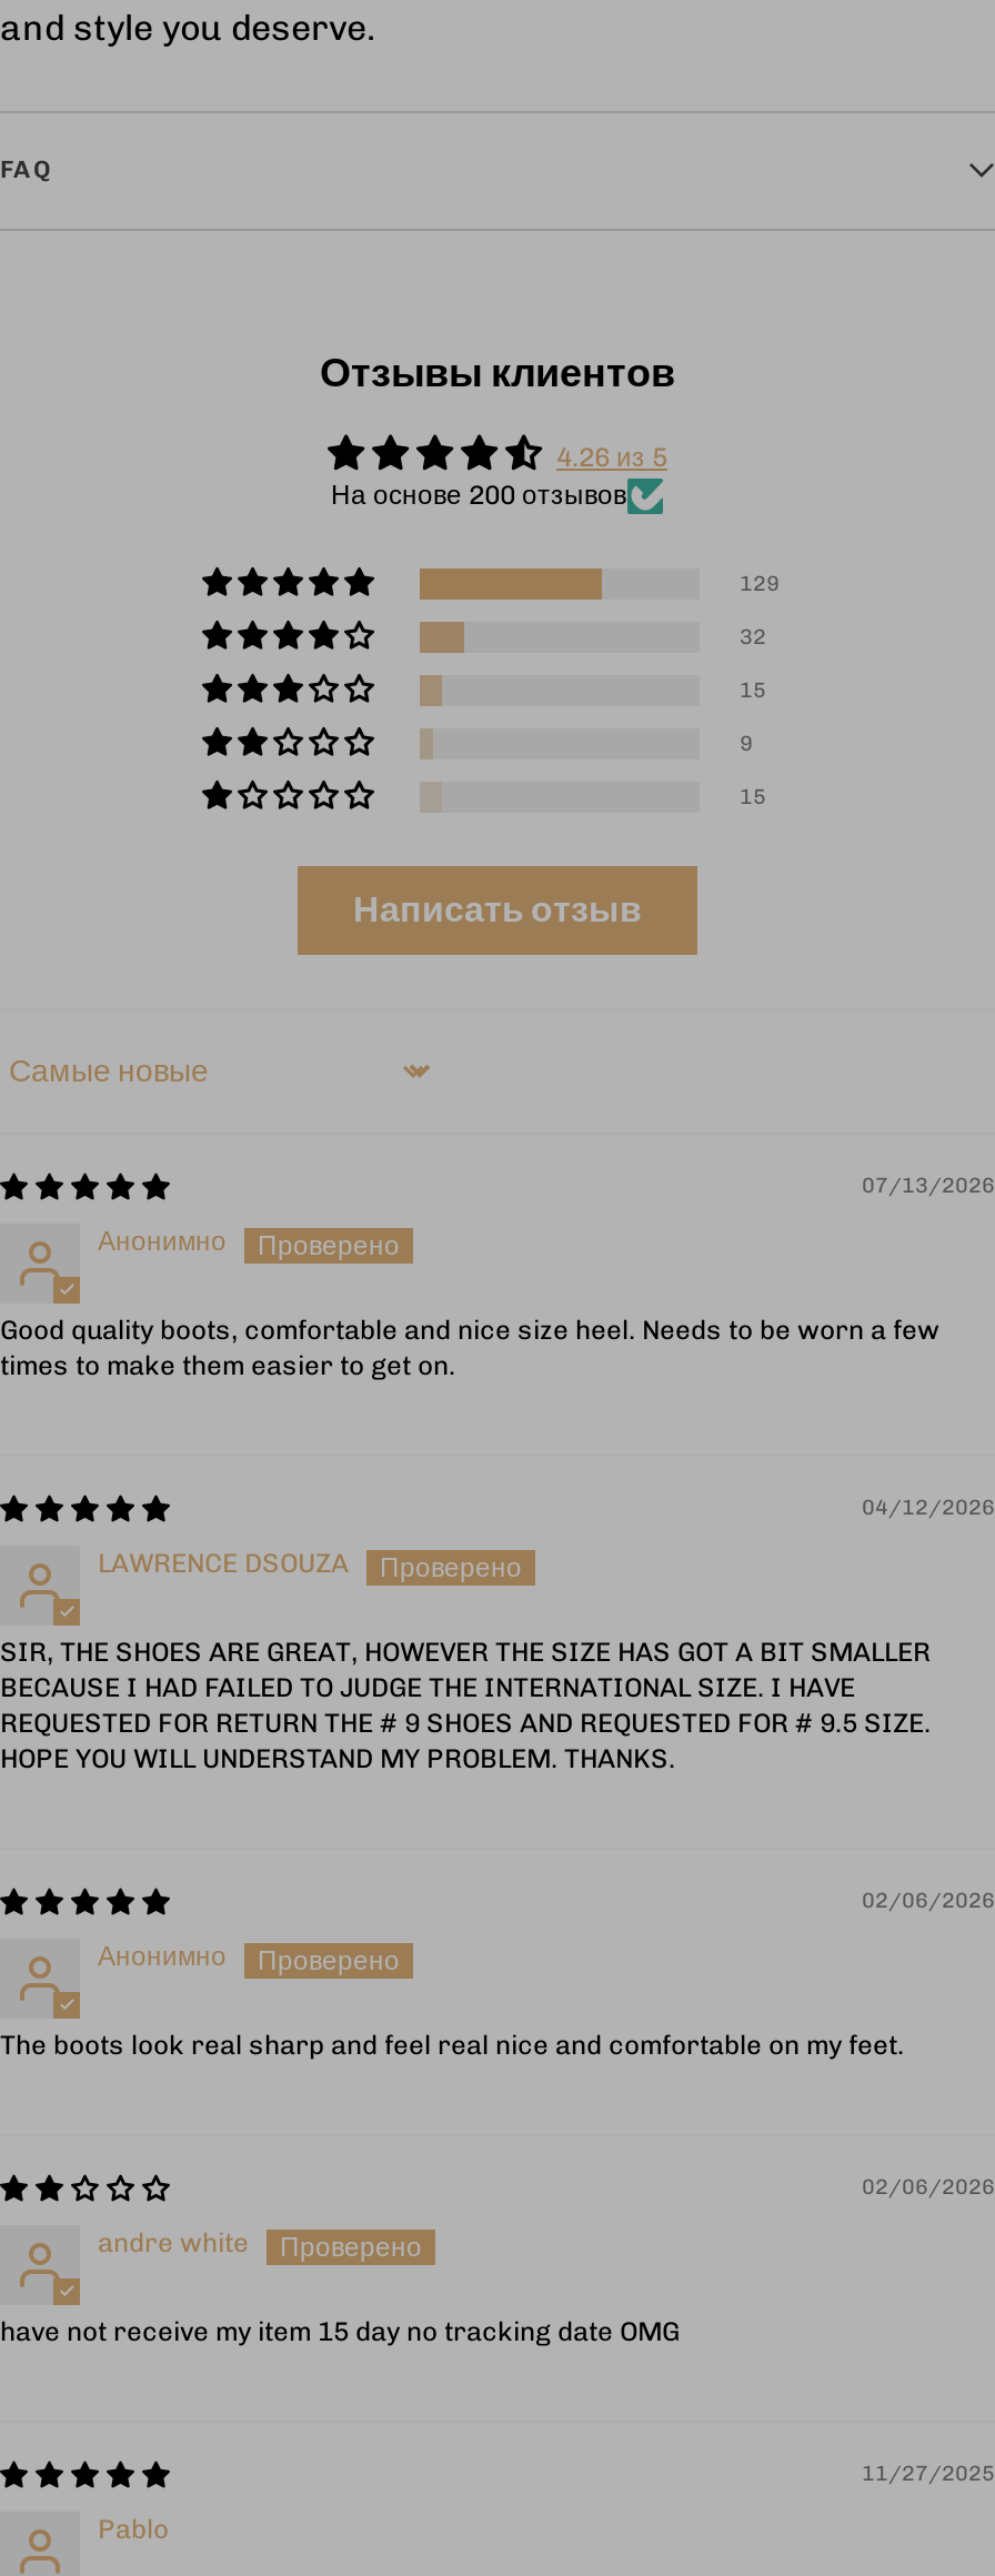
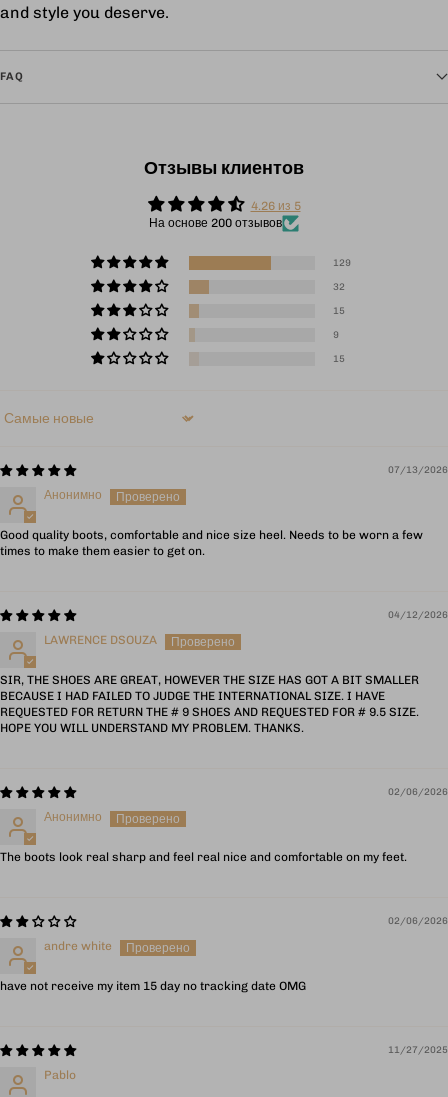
- Написать отзыв
